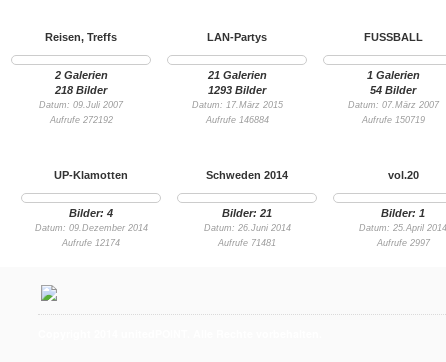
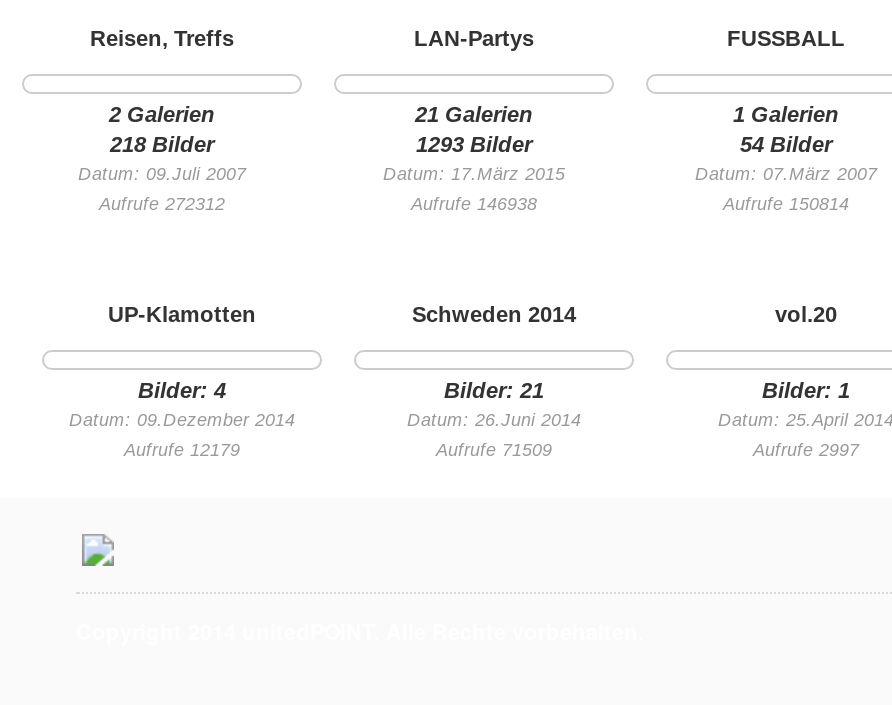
- Aufrufe 272192
+ Aufrufe 272312

- Aufrufe 146884
+ Aufrufe 146938

- Aufrufe 150719
+ Aufrufe 150814

- Aufrufe 12174
+ Aufrufe 12179

- Aufrufe 71481
+ Aufrufe 71509
